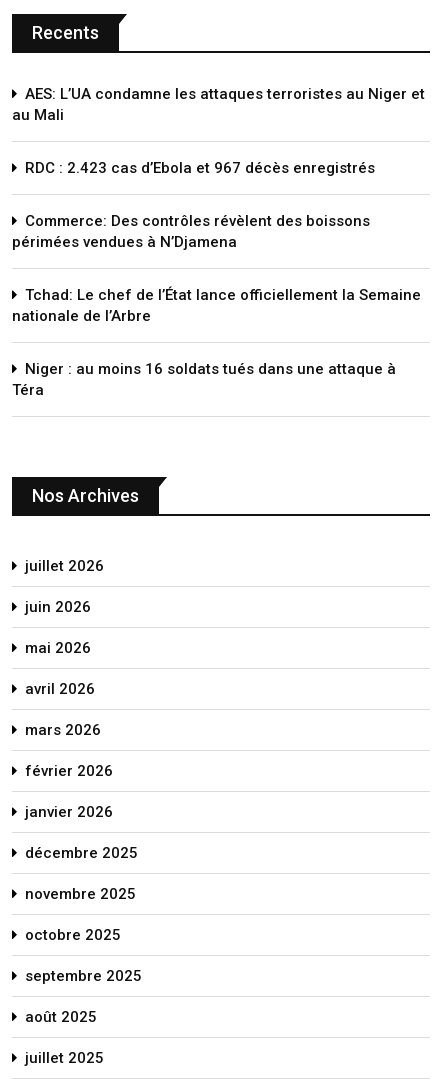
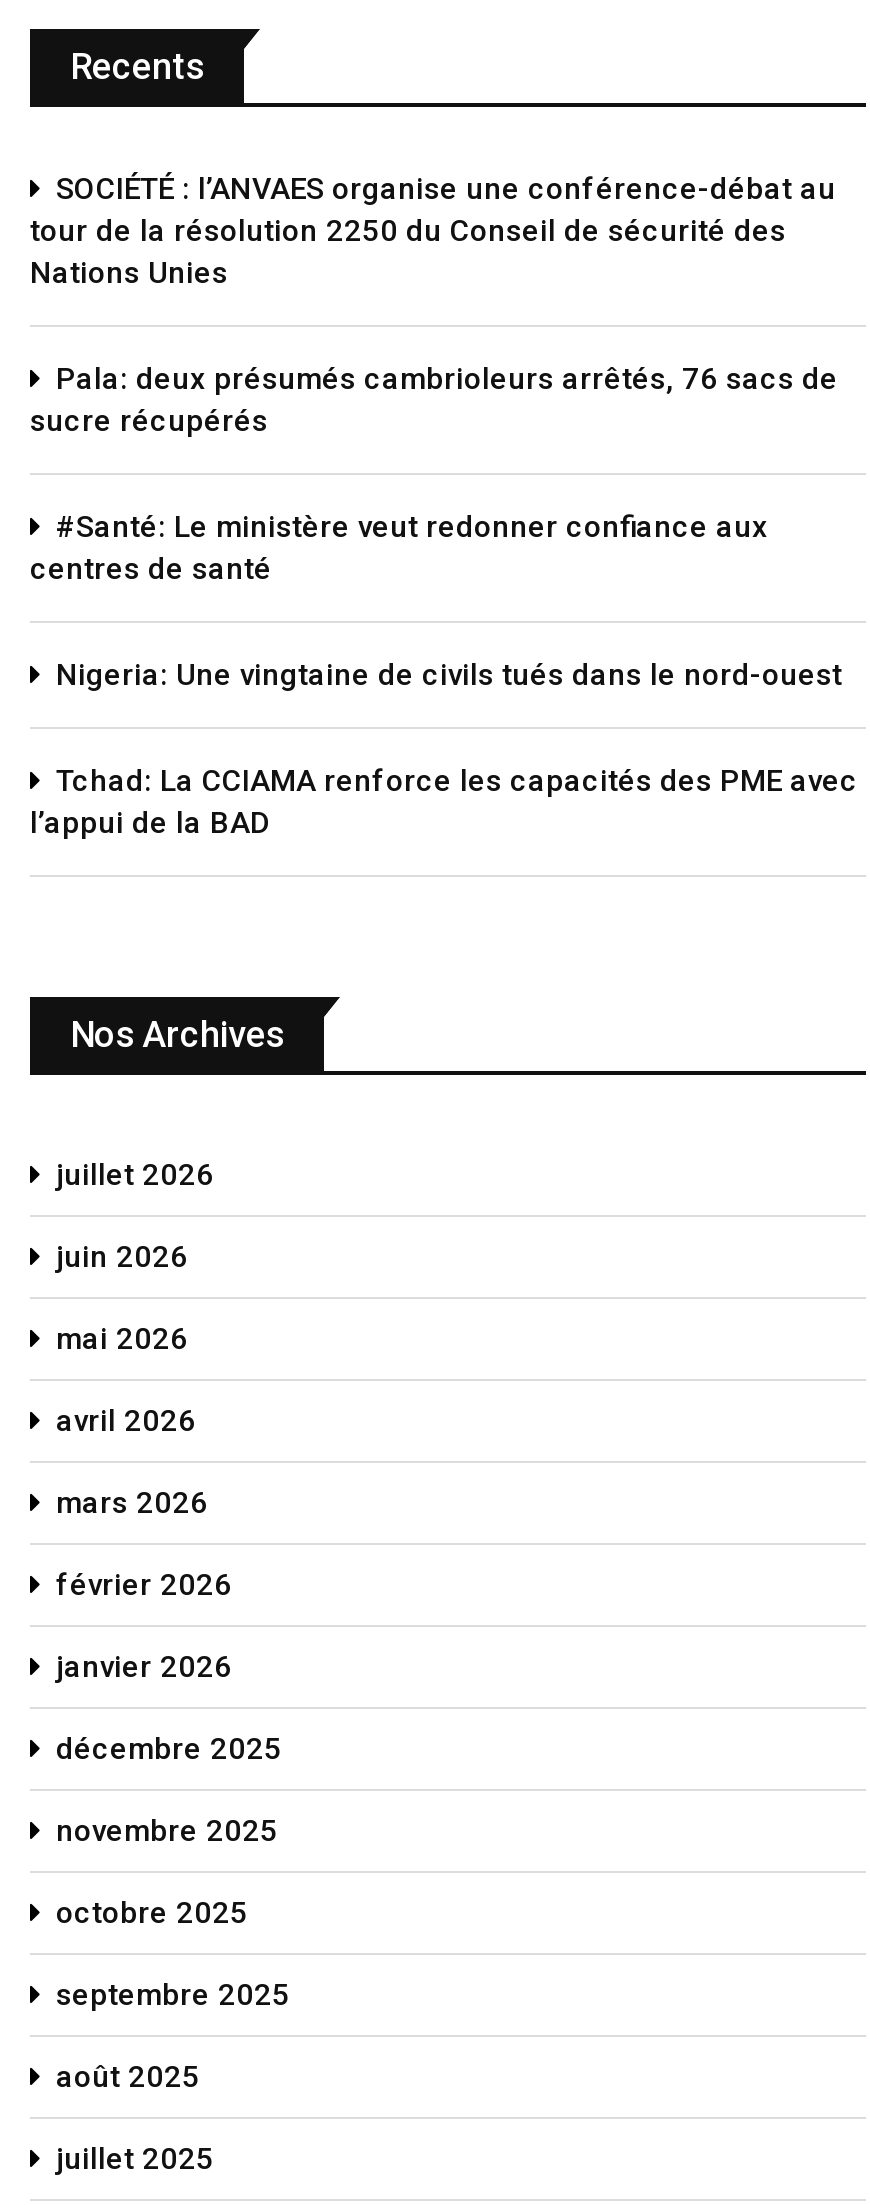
- AES: L’UA condamne les attaques terroristes au Niger et
- au Mali
+ SOCIÉTÉ : l’ANVAES organise une conférence-débat au
+ tour de la résolution 2250 du Conseil de sécurité des
+ Nations Unies

- RDC : 2.423 cas d’Ebola et 967 décès enregistrés
+ Pala: deux présumés cambrioleurs arrêtés, 76 sacs de
+ sucre récupérés

- Commerce: Des contrôles révèlent des boissons
- périmées vendues à N’Djamena
+ #Santé: Le ministère veut redonner confiance aux
+ centres de santé

- Tchad: Le chef de l’État lance officiellement la Semaine
- nationale de l’Arbre
+ Nigeria: Une vingtaine de civils tués dans le nord-ouest

- Niger : au moins 16 soldats tués dans une attaque à
- Téra
+ Tchad: La CCIAMA renforce les capacités des PME avec
+ l’appui de la BAD
